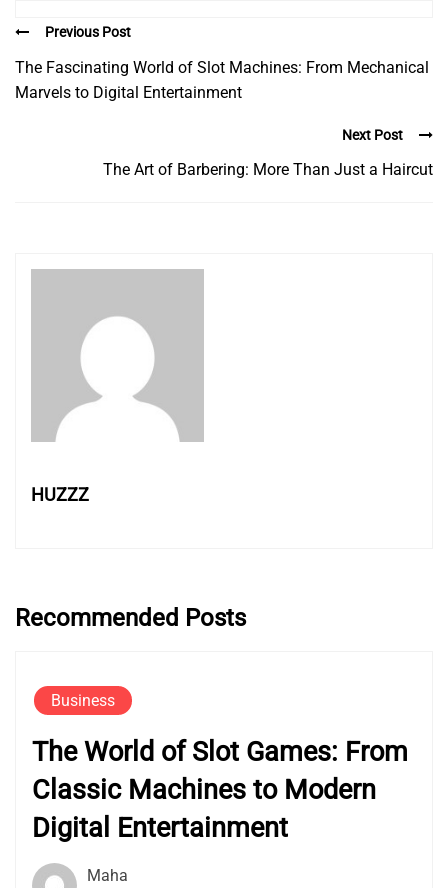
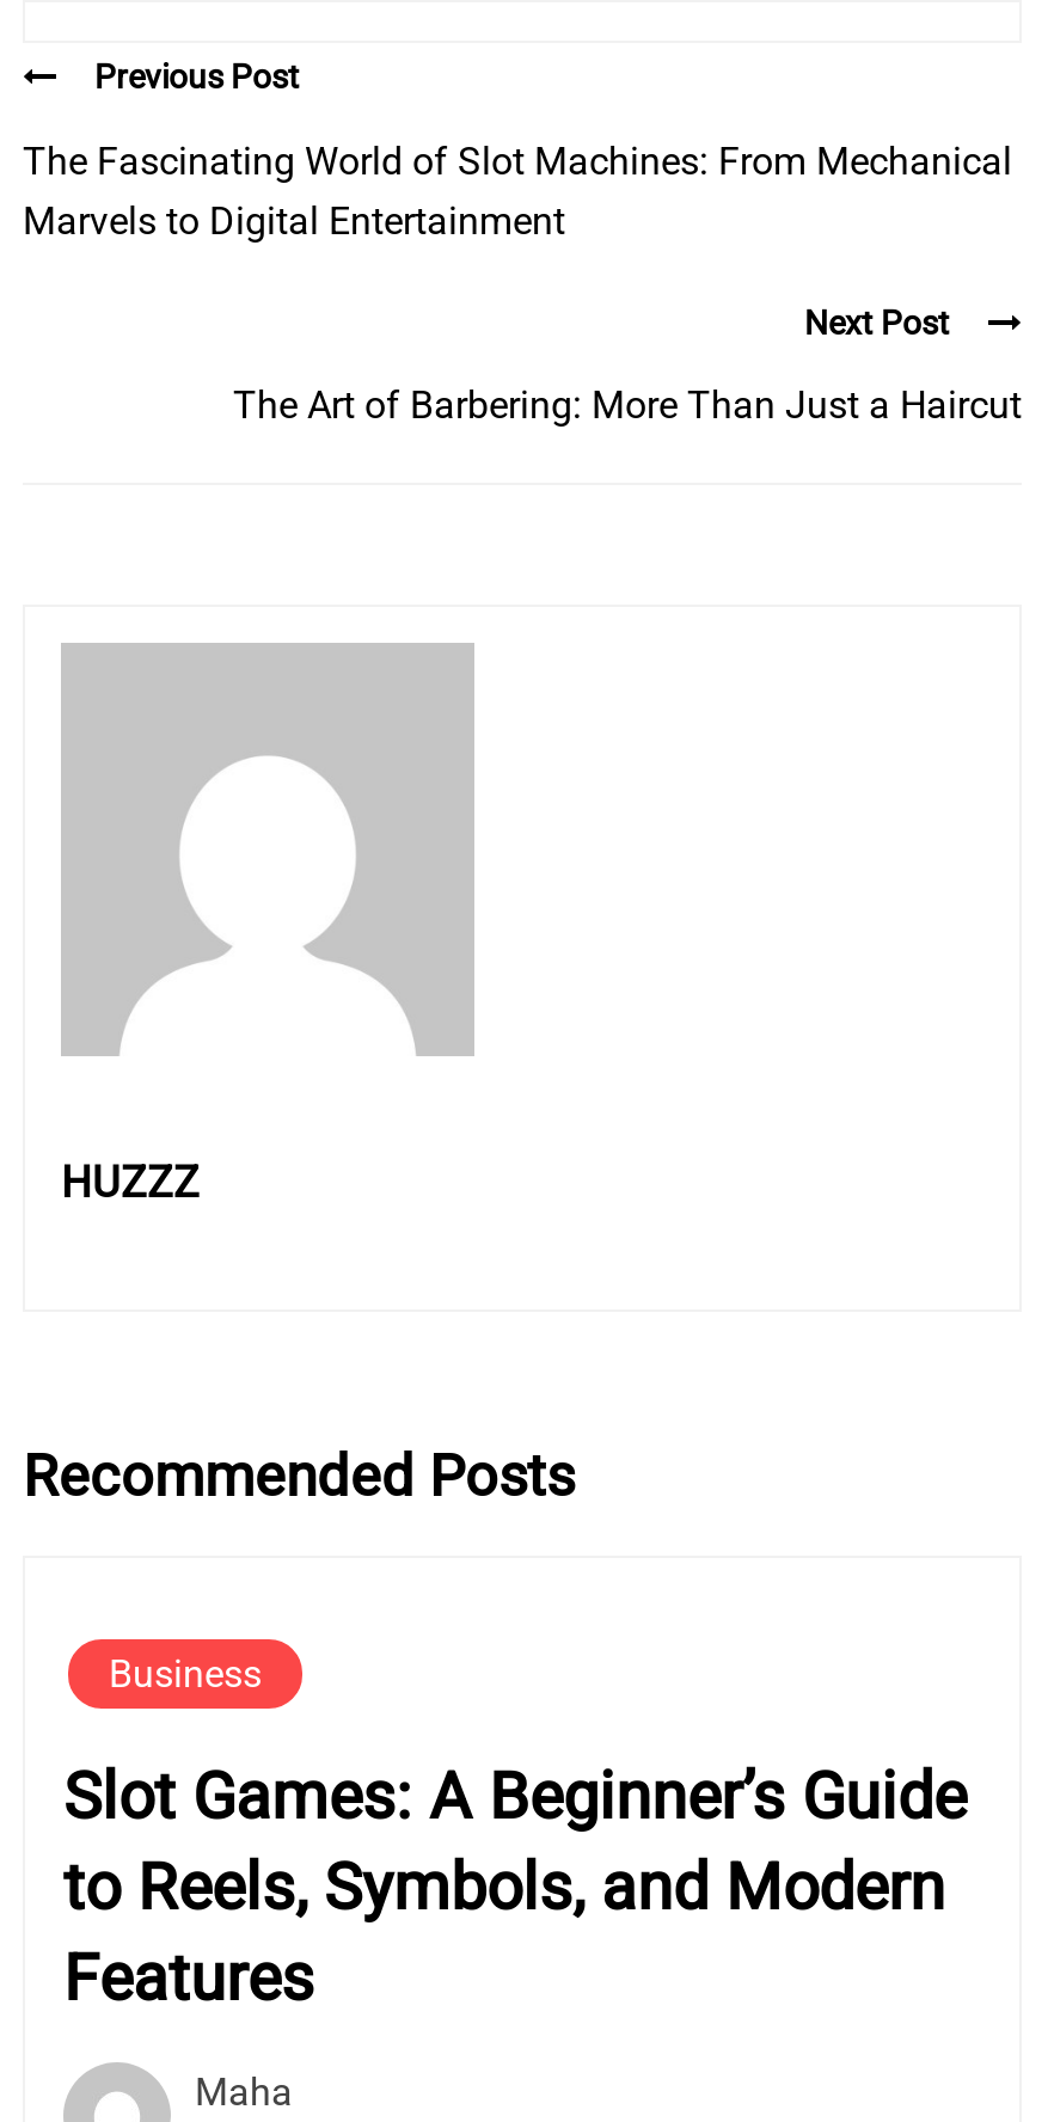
- The World of Slot Games: From
- Classic Machines to Modern
- Digital Entertainment
+ Slot Games: A Beginner’s Guide
+ to Reels, Symbols, and Modern
+ Features
